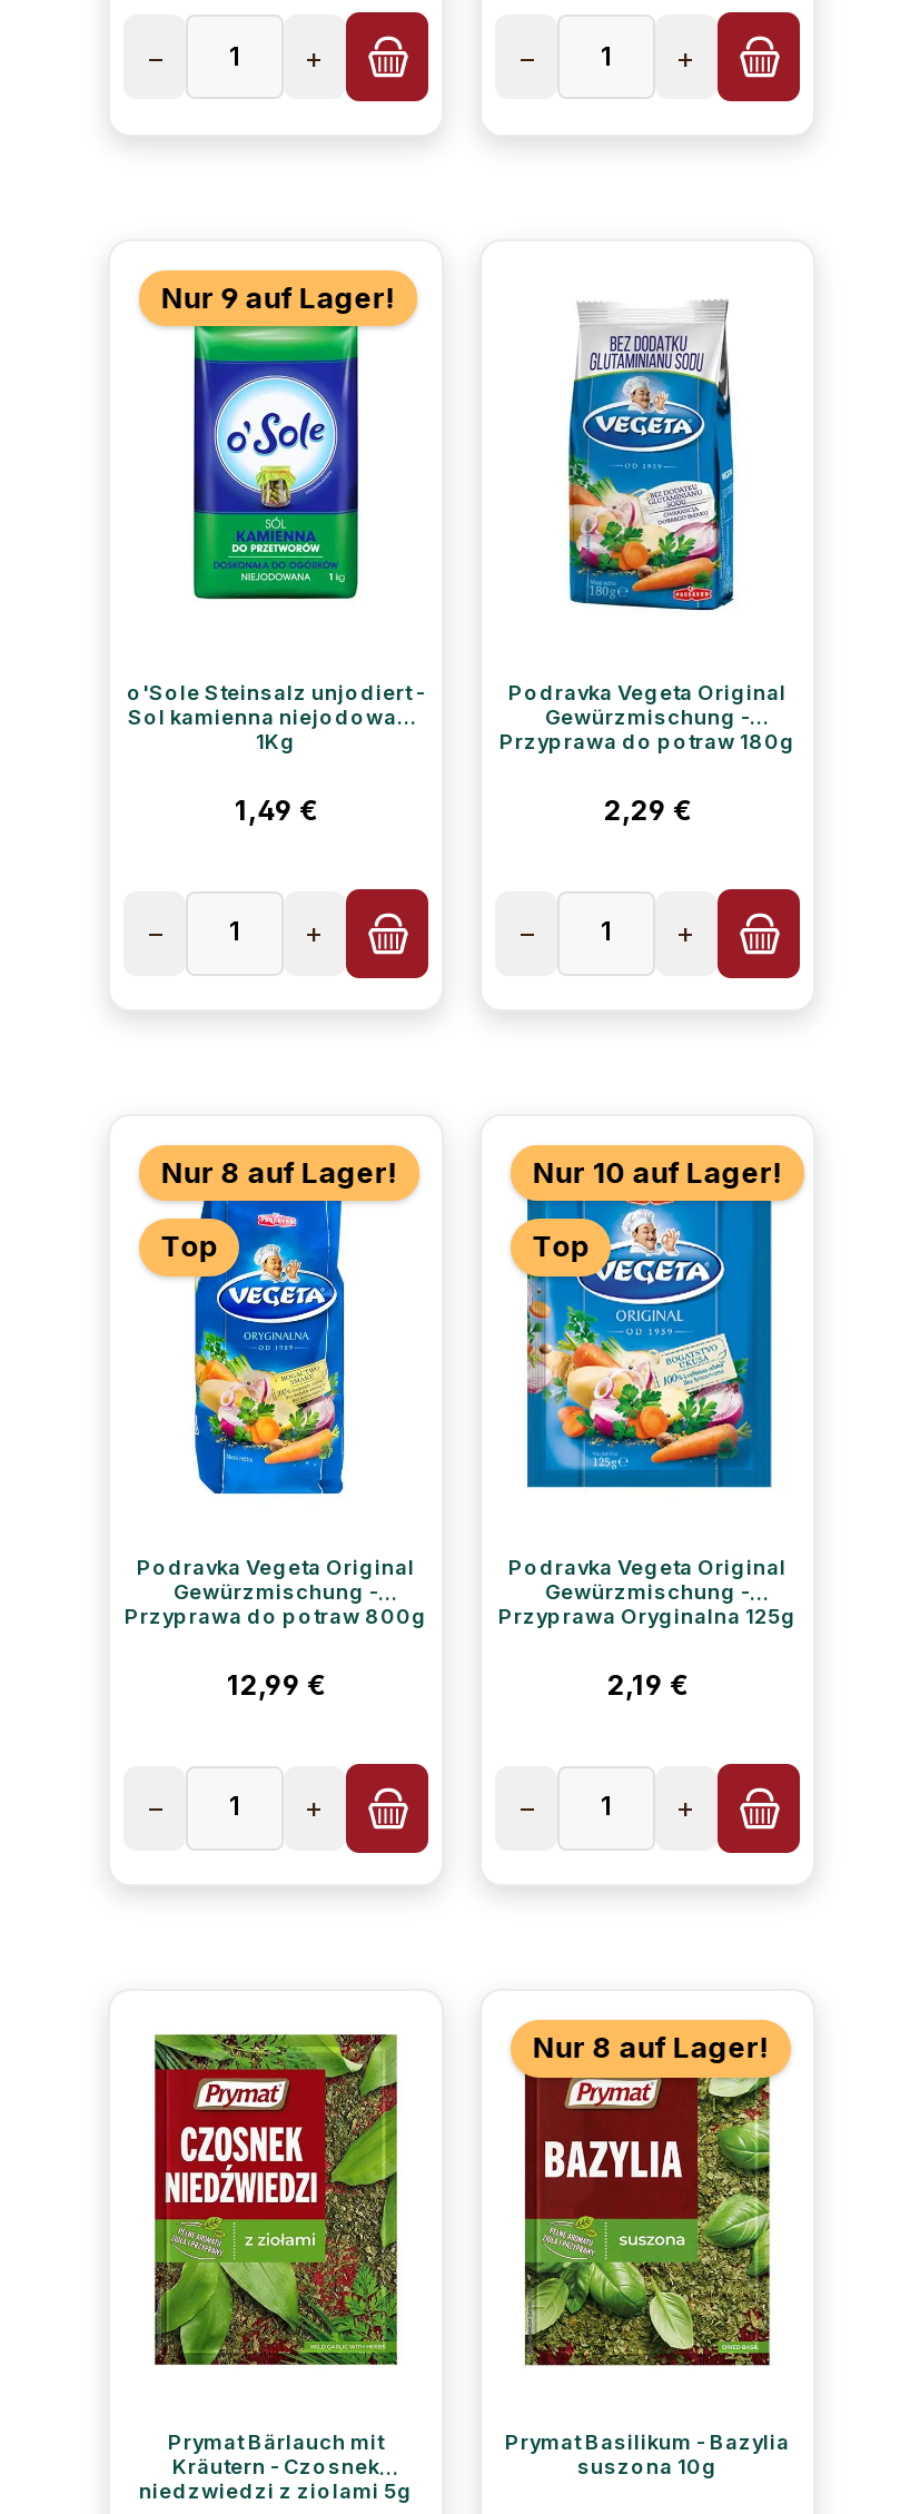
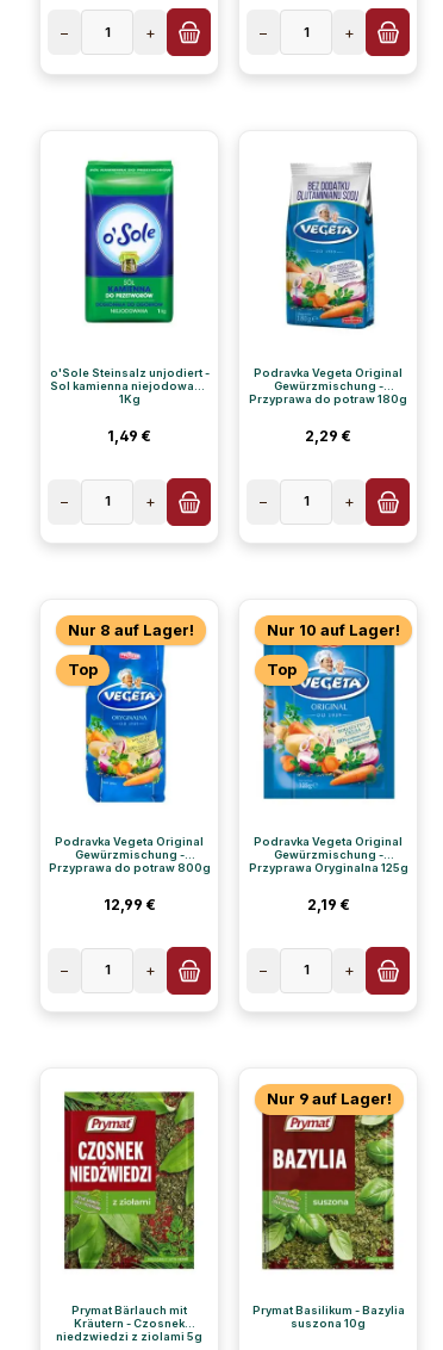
- Nur 9 auf Lager!

- Nur 8 auf Lager!
+ Nur 9 auf Lager!
